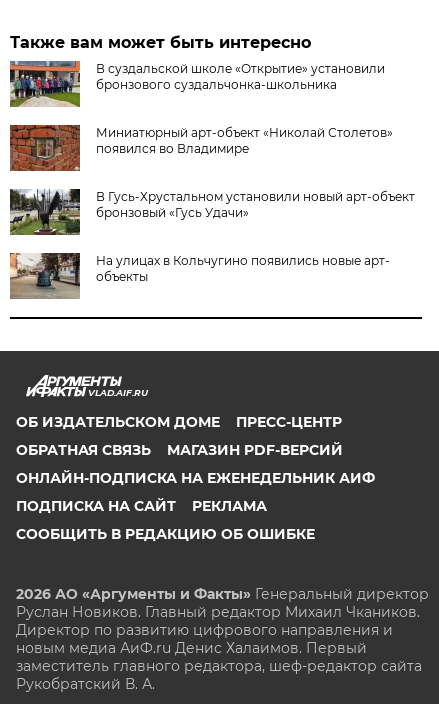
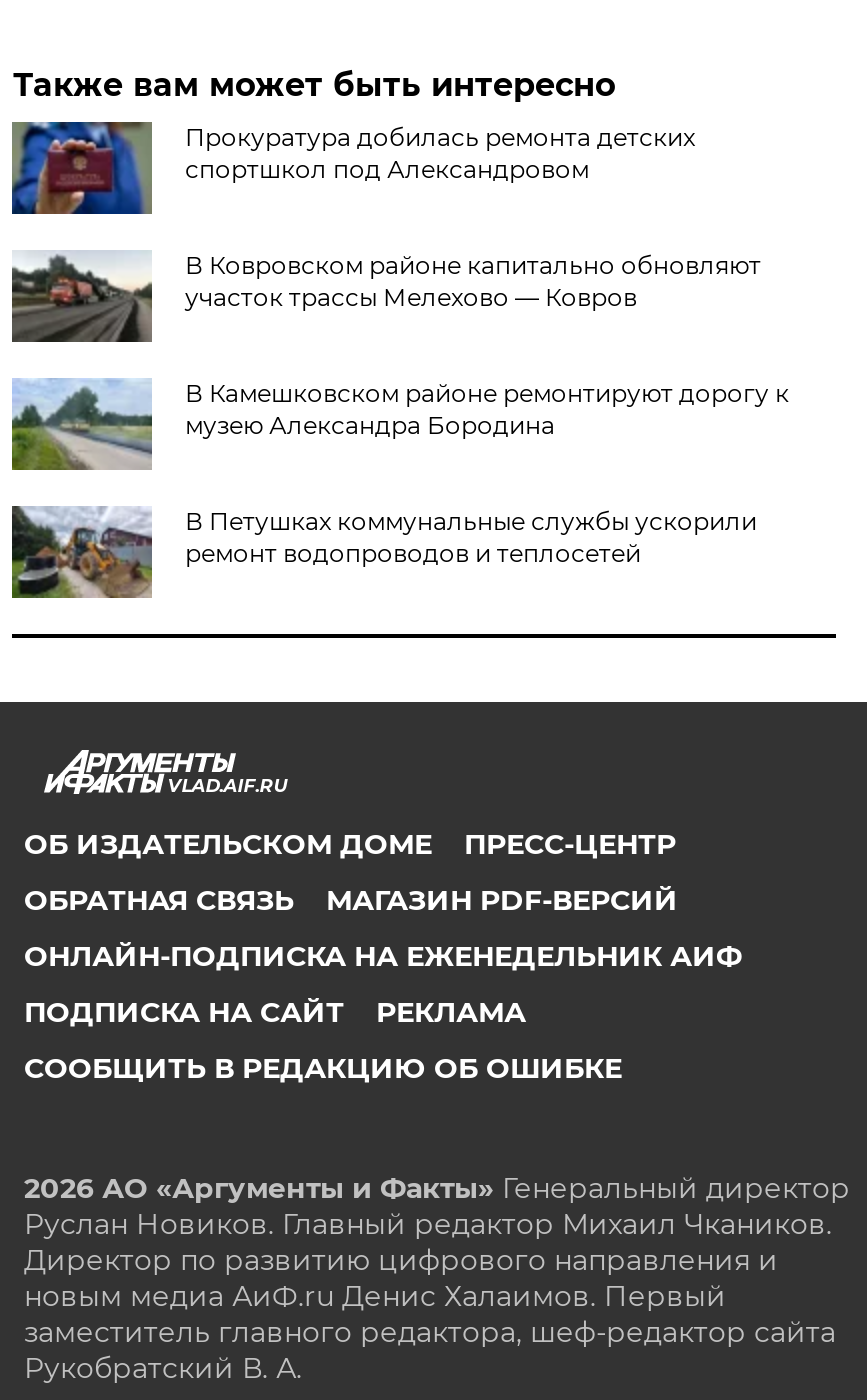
- [image]
- В суздальской школе «Открытие» установили
- бронзового суздальчонка‑школьника
+ [image]
+ Прокуратура добилась ремонта детских
+ спортшкол под Александровом

- [image]
- Миниатюрный арт-объект «Николай Столетов»
- появился во Владимире
+ [image]
+ В Ковровском районе капитально обновляют
+ участок трассы Мелехово — Ковров

- [image]
- В Гусь-Хрустальном установили новый арт-объект
- бронзовый «Гусь Удачи»
+ [image]
+ В Камешковском районе ремонтируют дорогу к
+ музею Александра Бородина

- [image]
- На улицах в Кольчугино появились новые арт-
- объекты
+ [image]
+ В Петушках коммунальные службы ускорили
+ ремонт водопроводов и теплосетей
